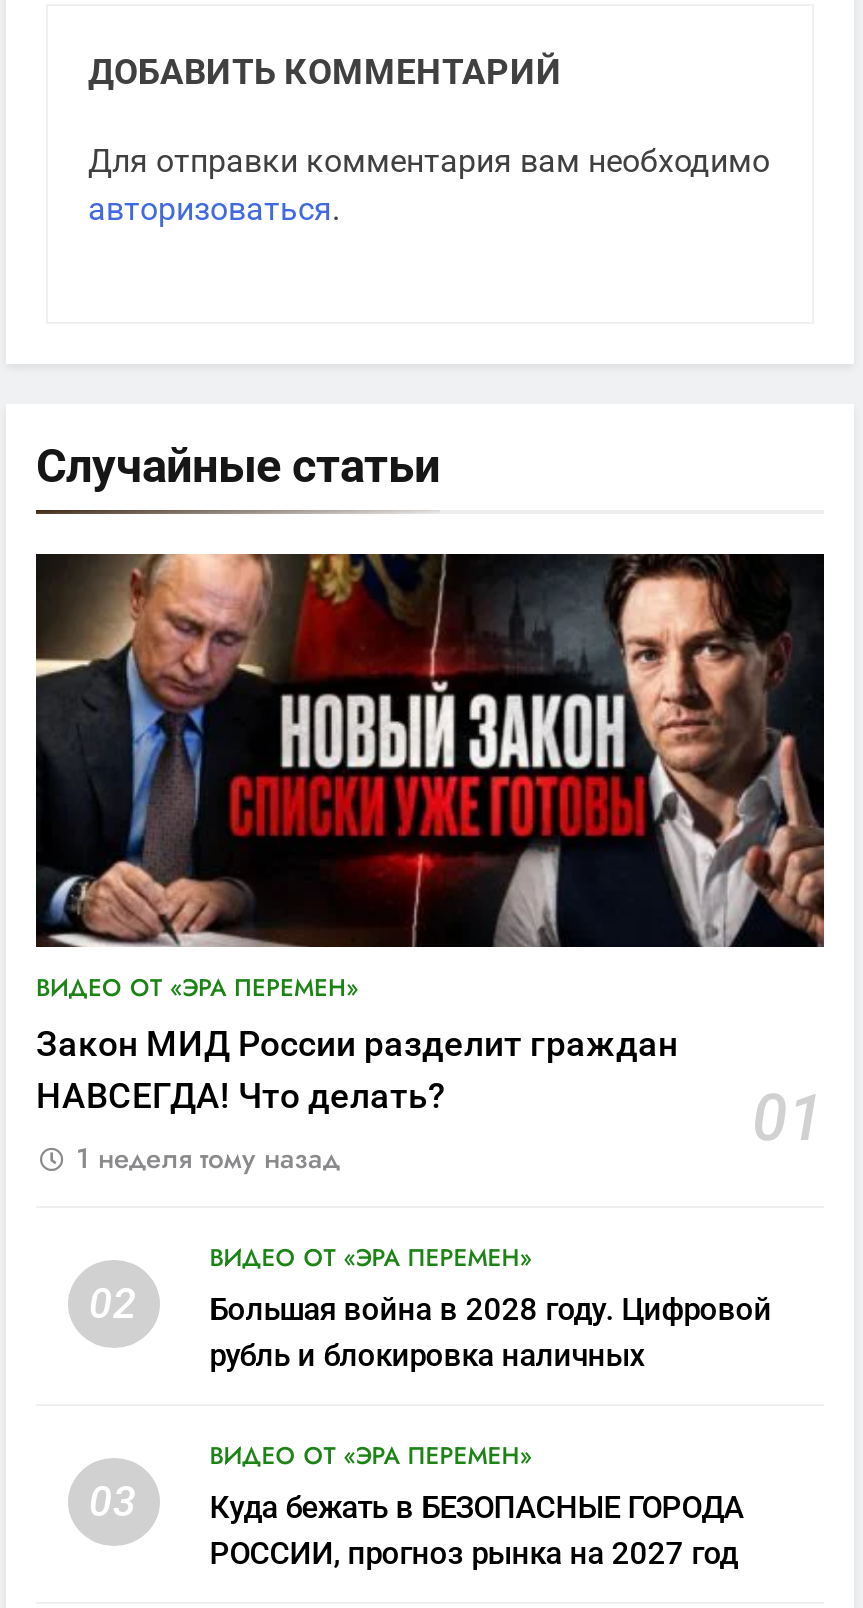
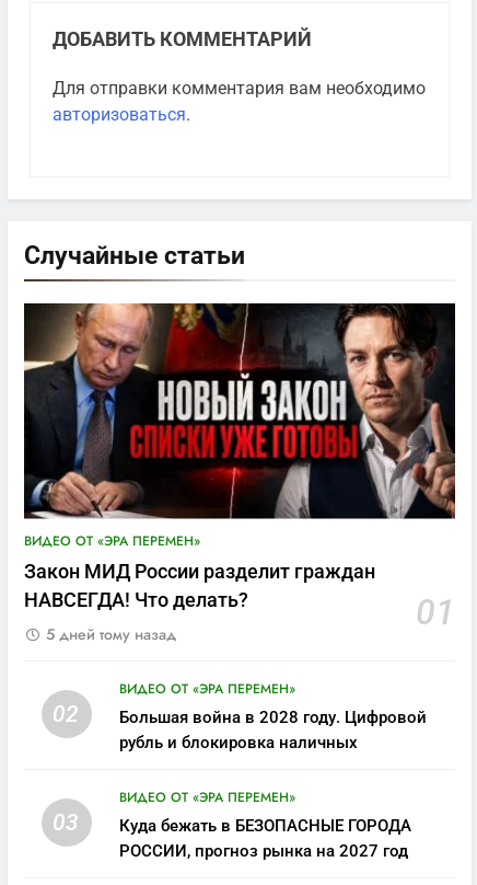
- 1 неделя тому назад
+ 5 дней тому назад
